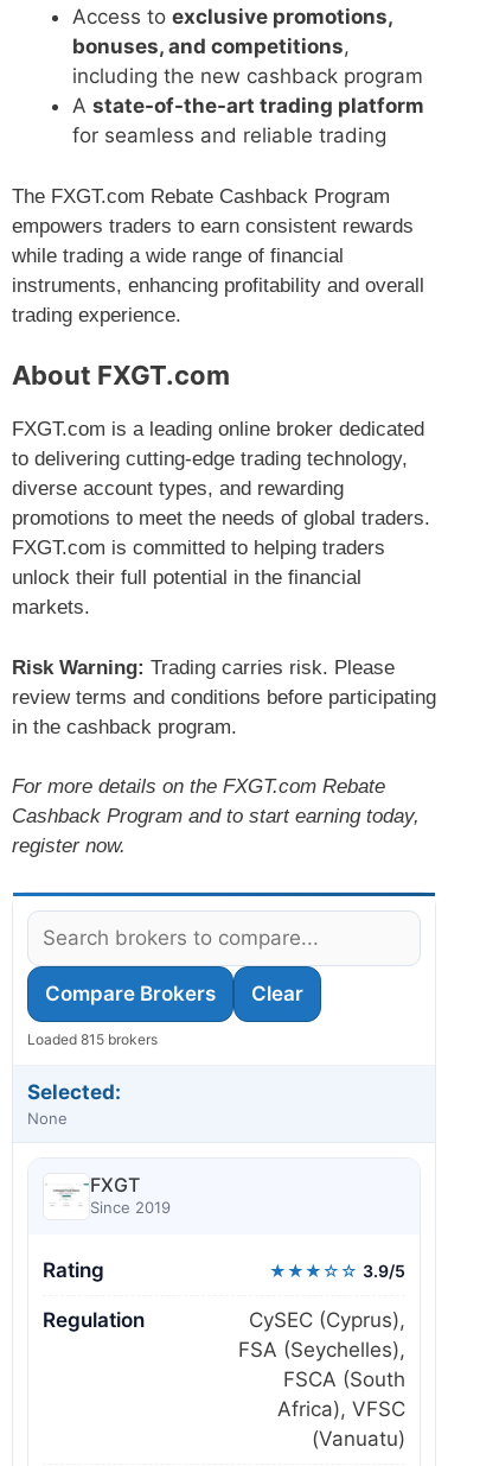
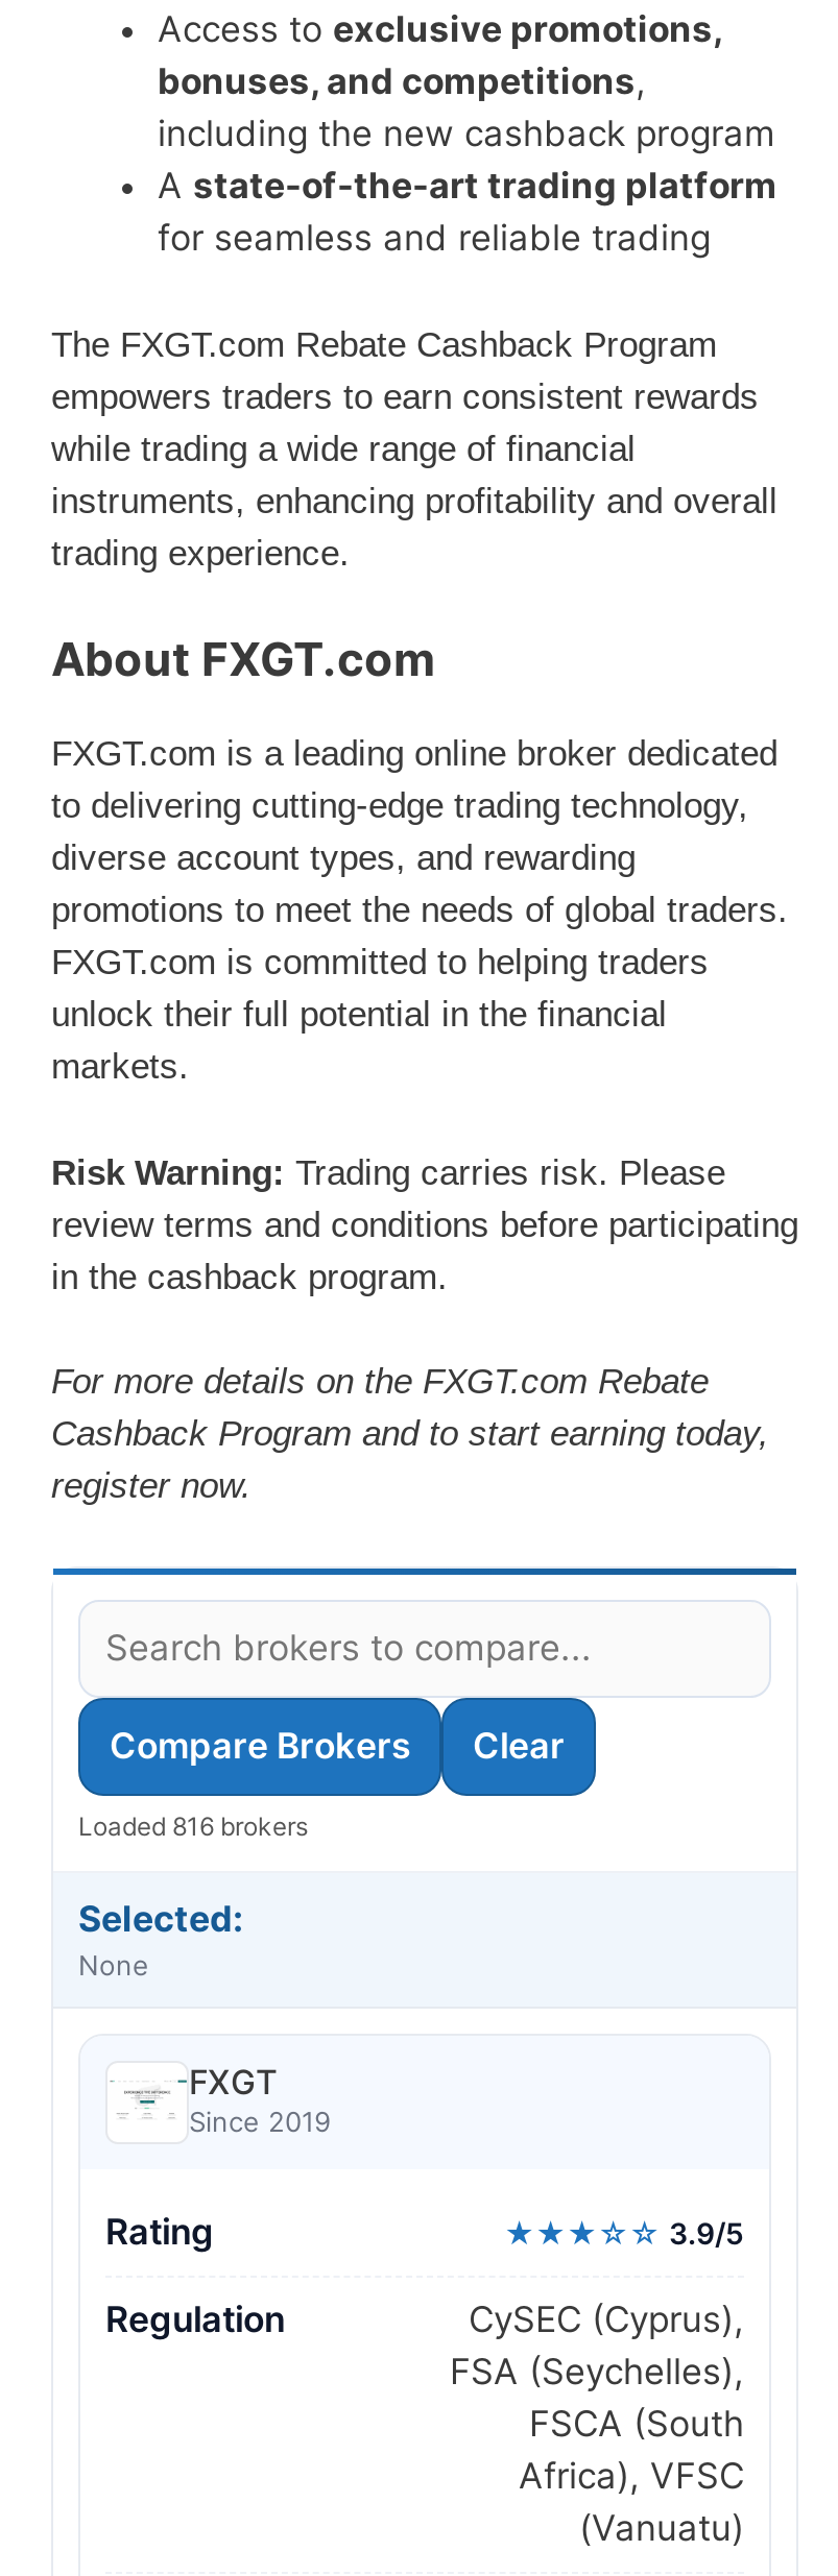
- Loaded 815 brokers
+ Loaded 816 brokers
